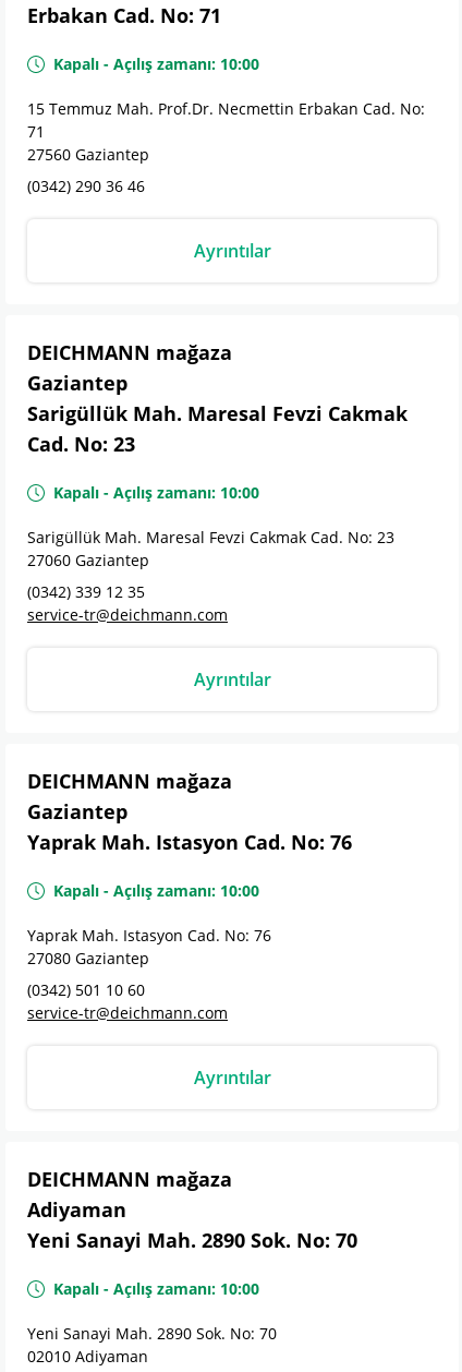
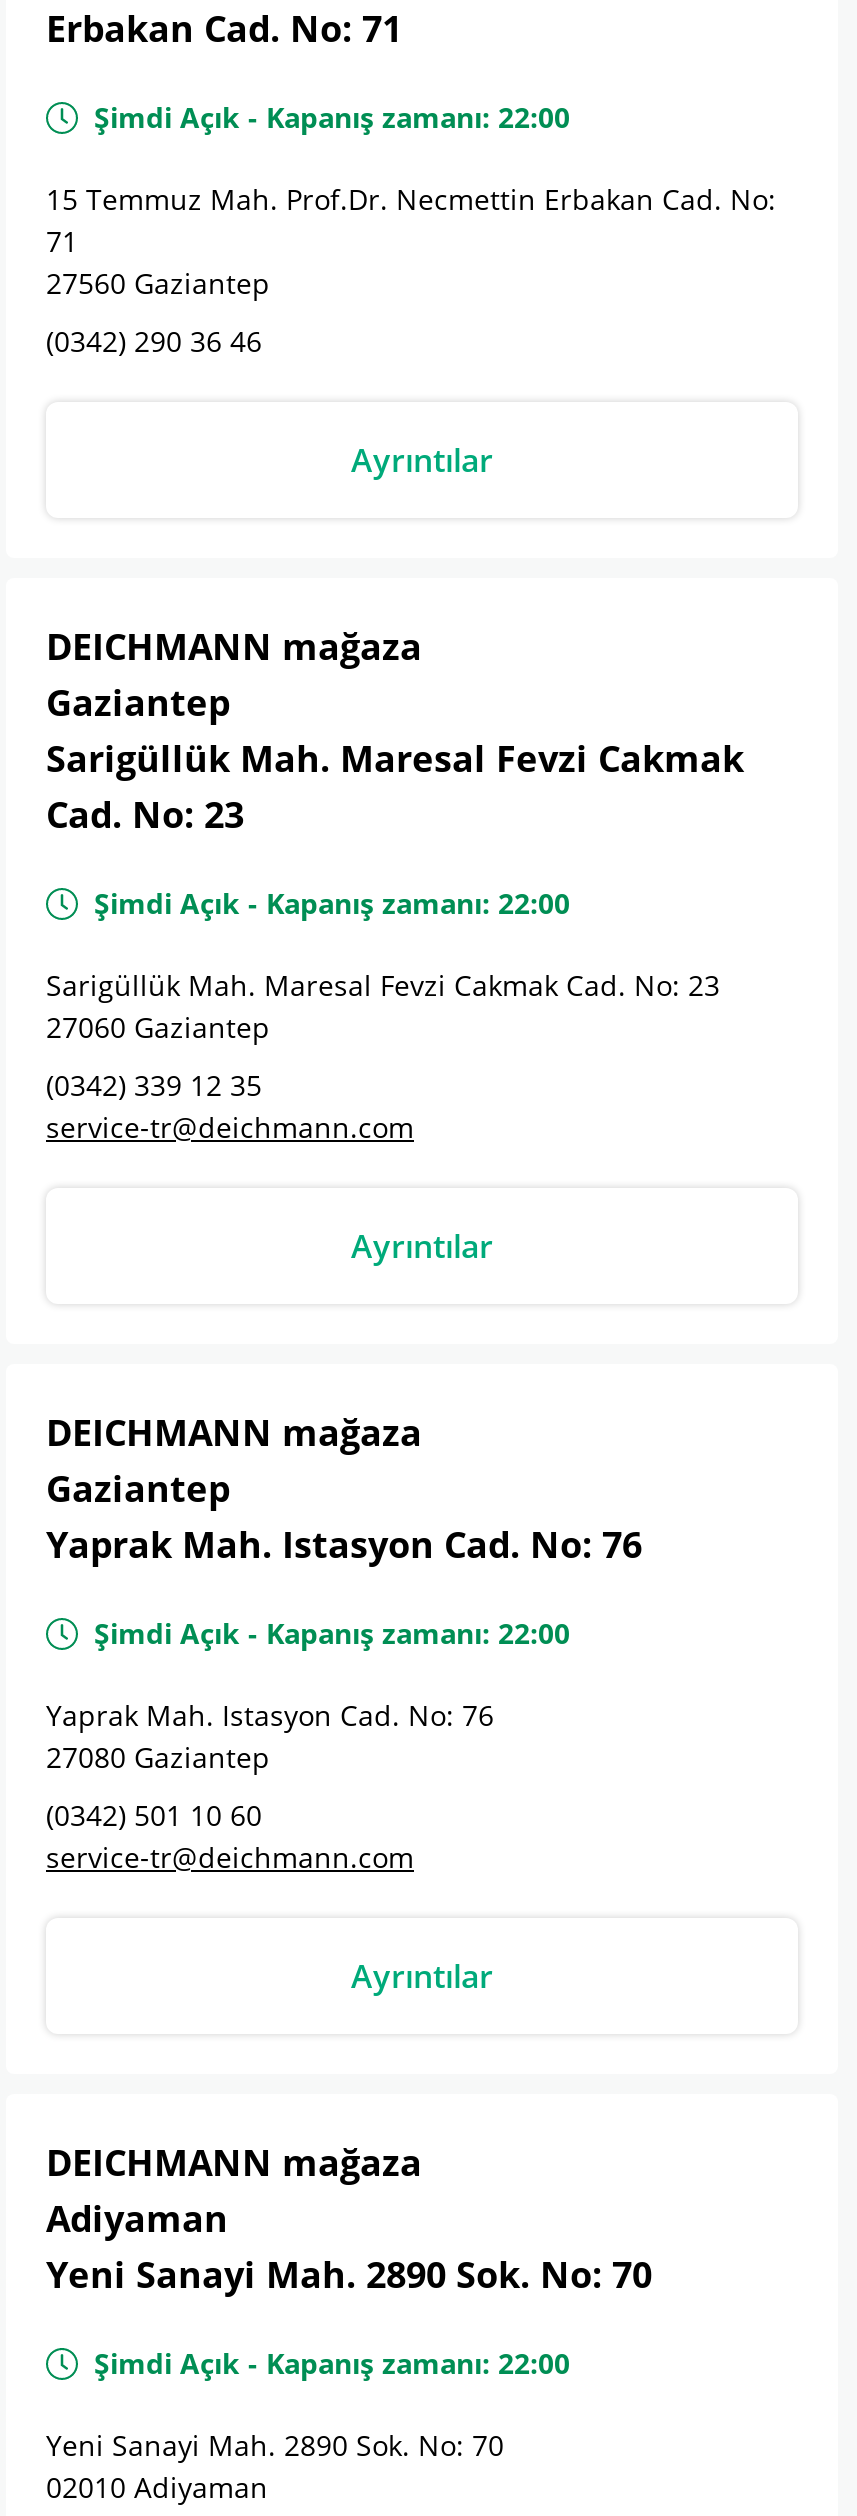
- Kapalı - Açılış zamanı: 10:00
+ Şimdi Açık - Kapanış zamanı: 22:00

- Kapalı - Açılış zamanı: 10:00
+ Şimdi Açık - Kapanış zamanı: 22:00

- Kapalı - Açılış zamanı: 10:00
+ Şimdi Açık - Kapanış zamanı: 22:00

- Kapalı - Açılış zamanı: 10:00
+ Şimdi Açık - Kapanış zamanı: 22:00
